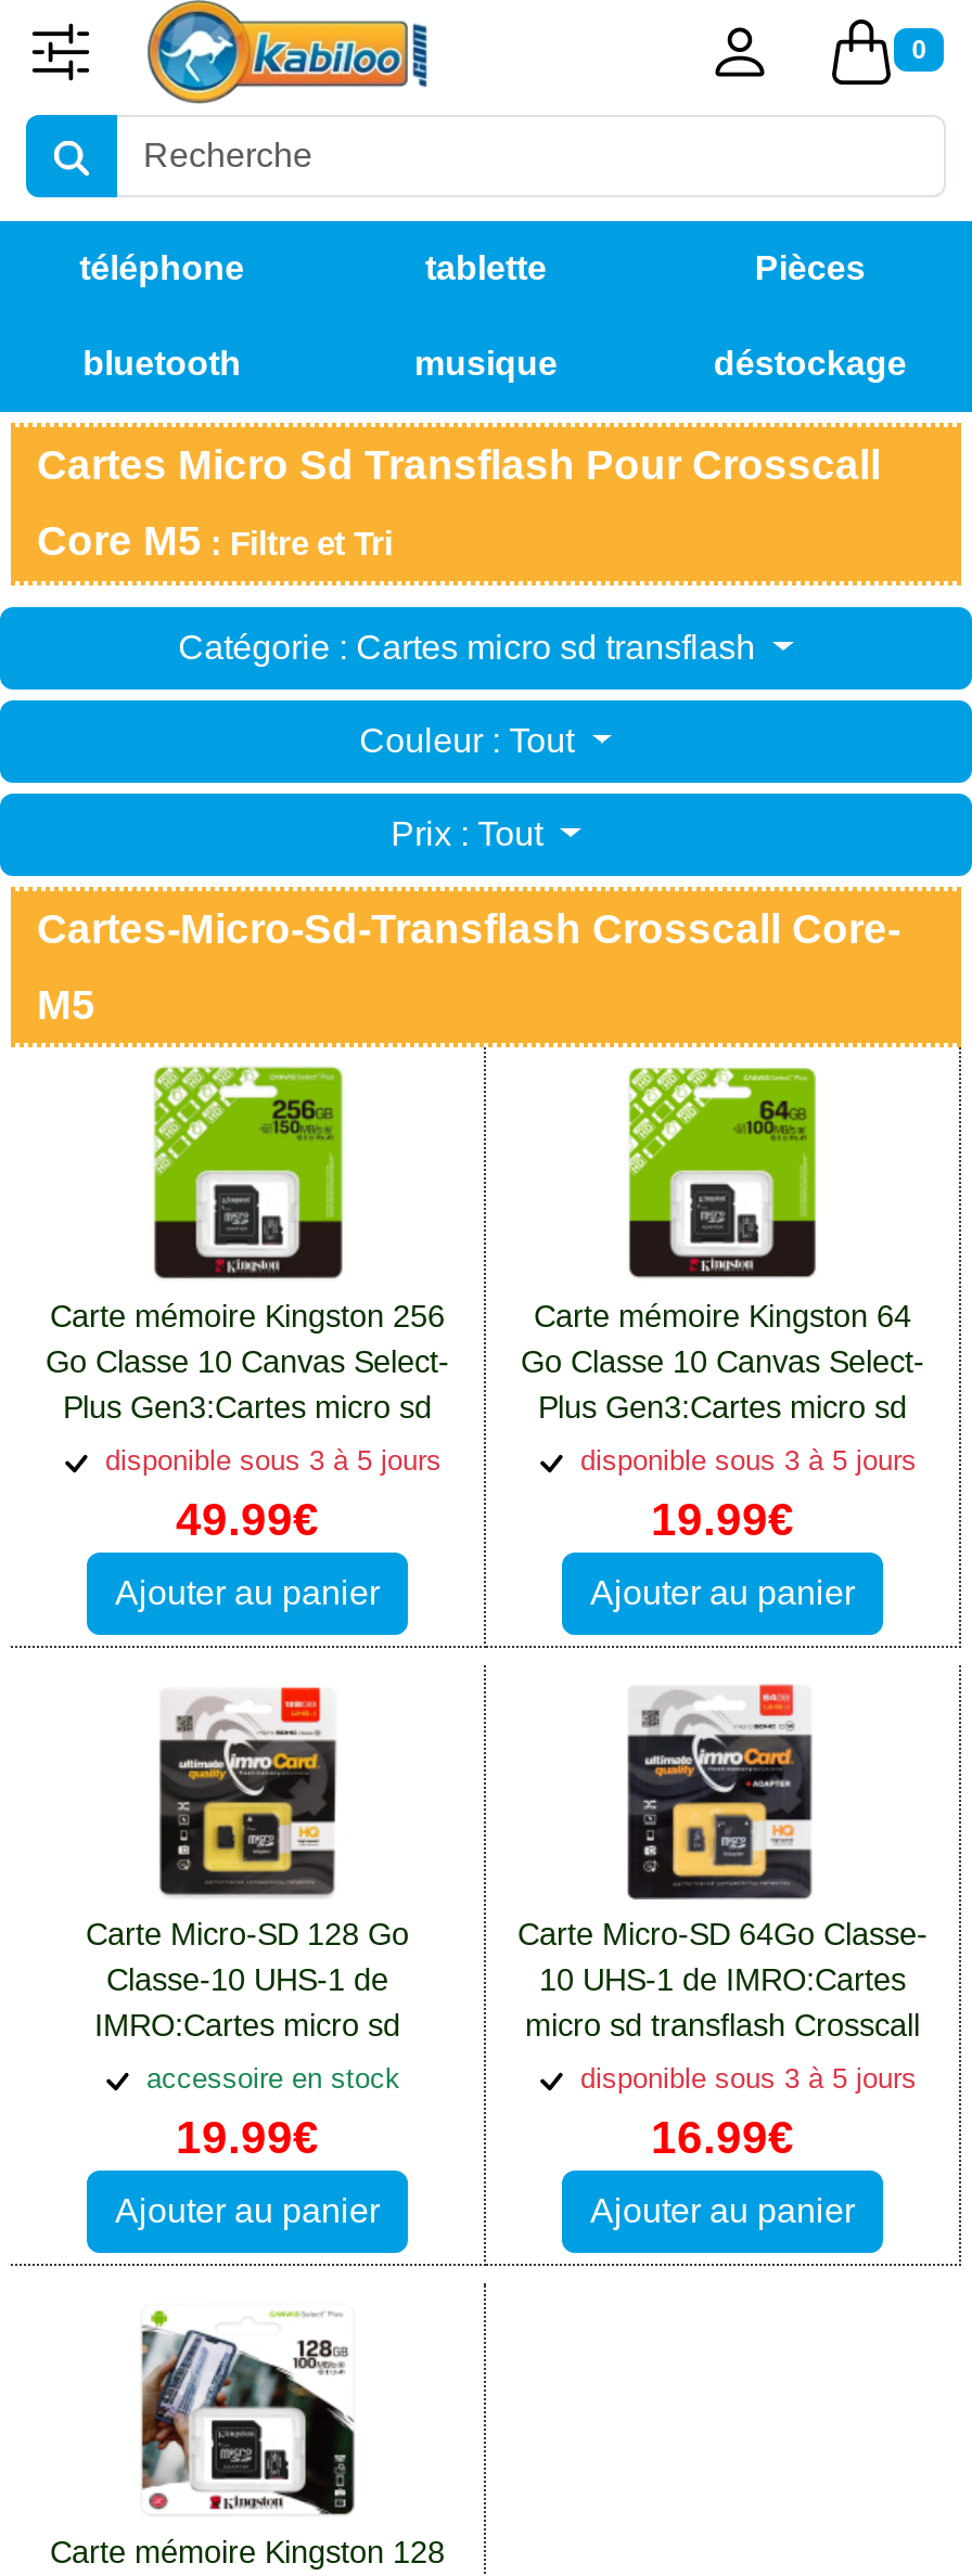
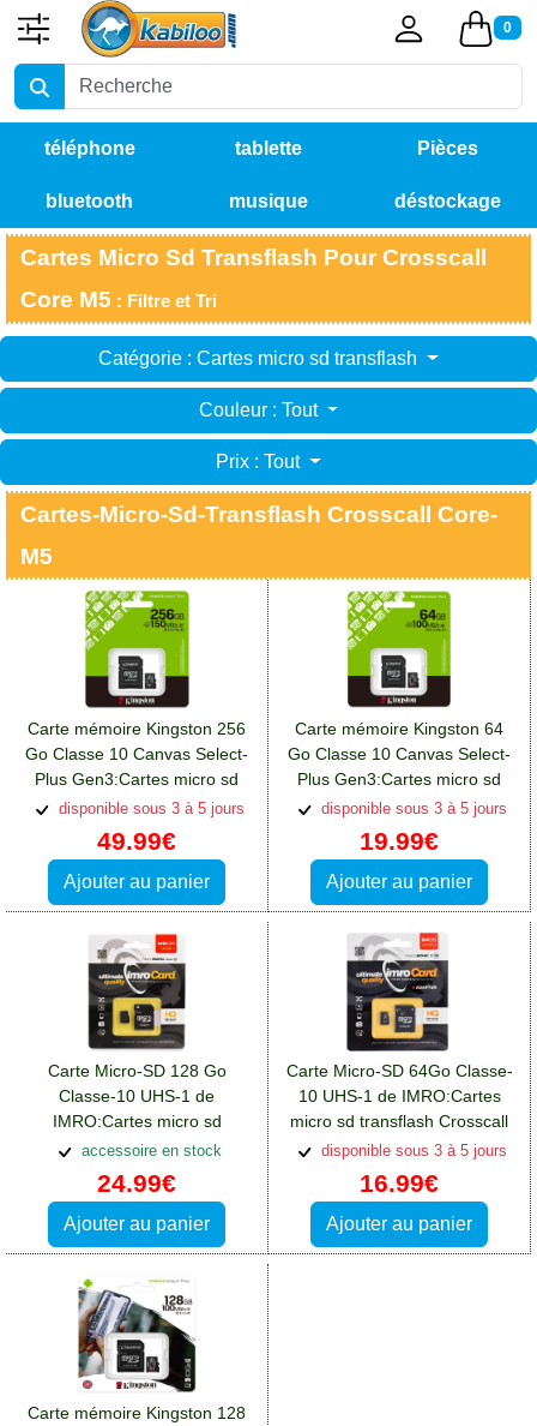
- 19.99€
+ 24.99€
